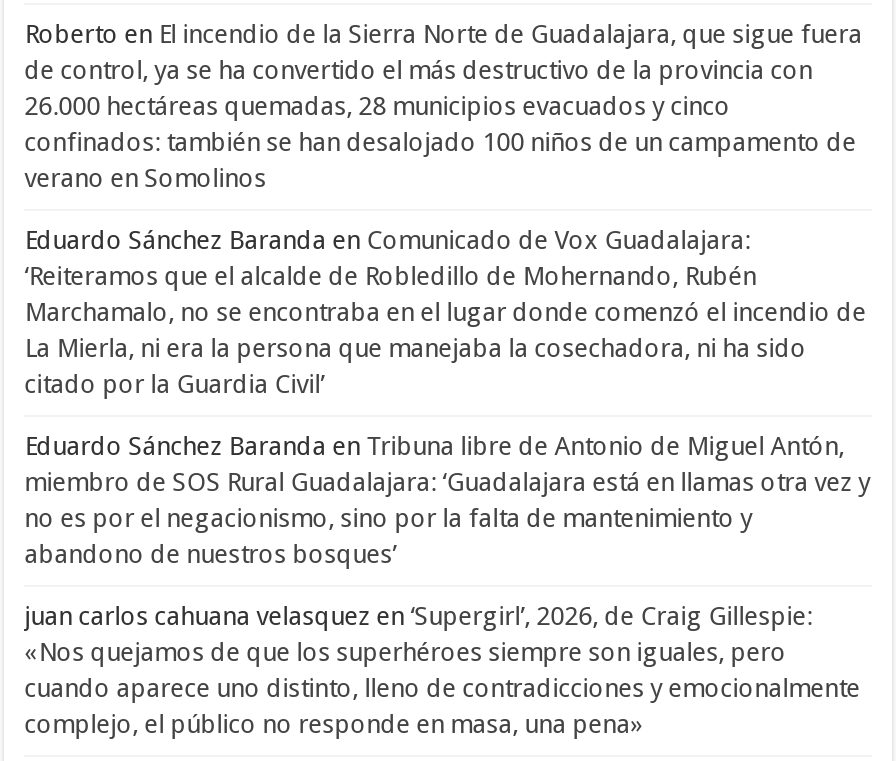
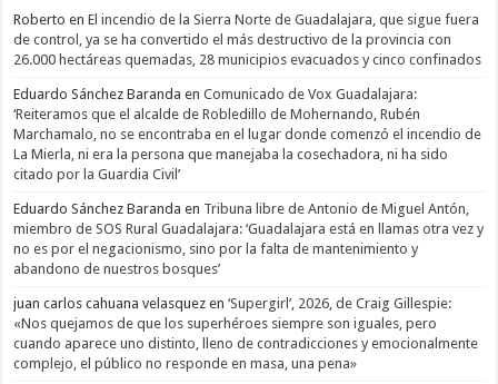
- 26.000 hectáreas quemadas, 28 municipios evacuados y cinco
- confinados: también se han desalojado 100 niños de un campamento de
- verano en Somolinos
+ 26.000 hectáreas quemadas, 28 municipios evacuados y cinco confinados
